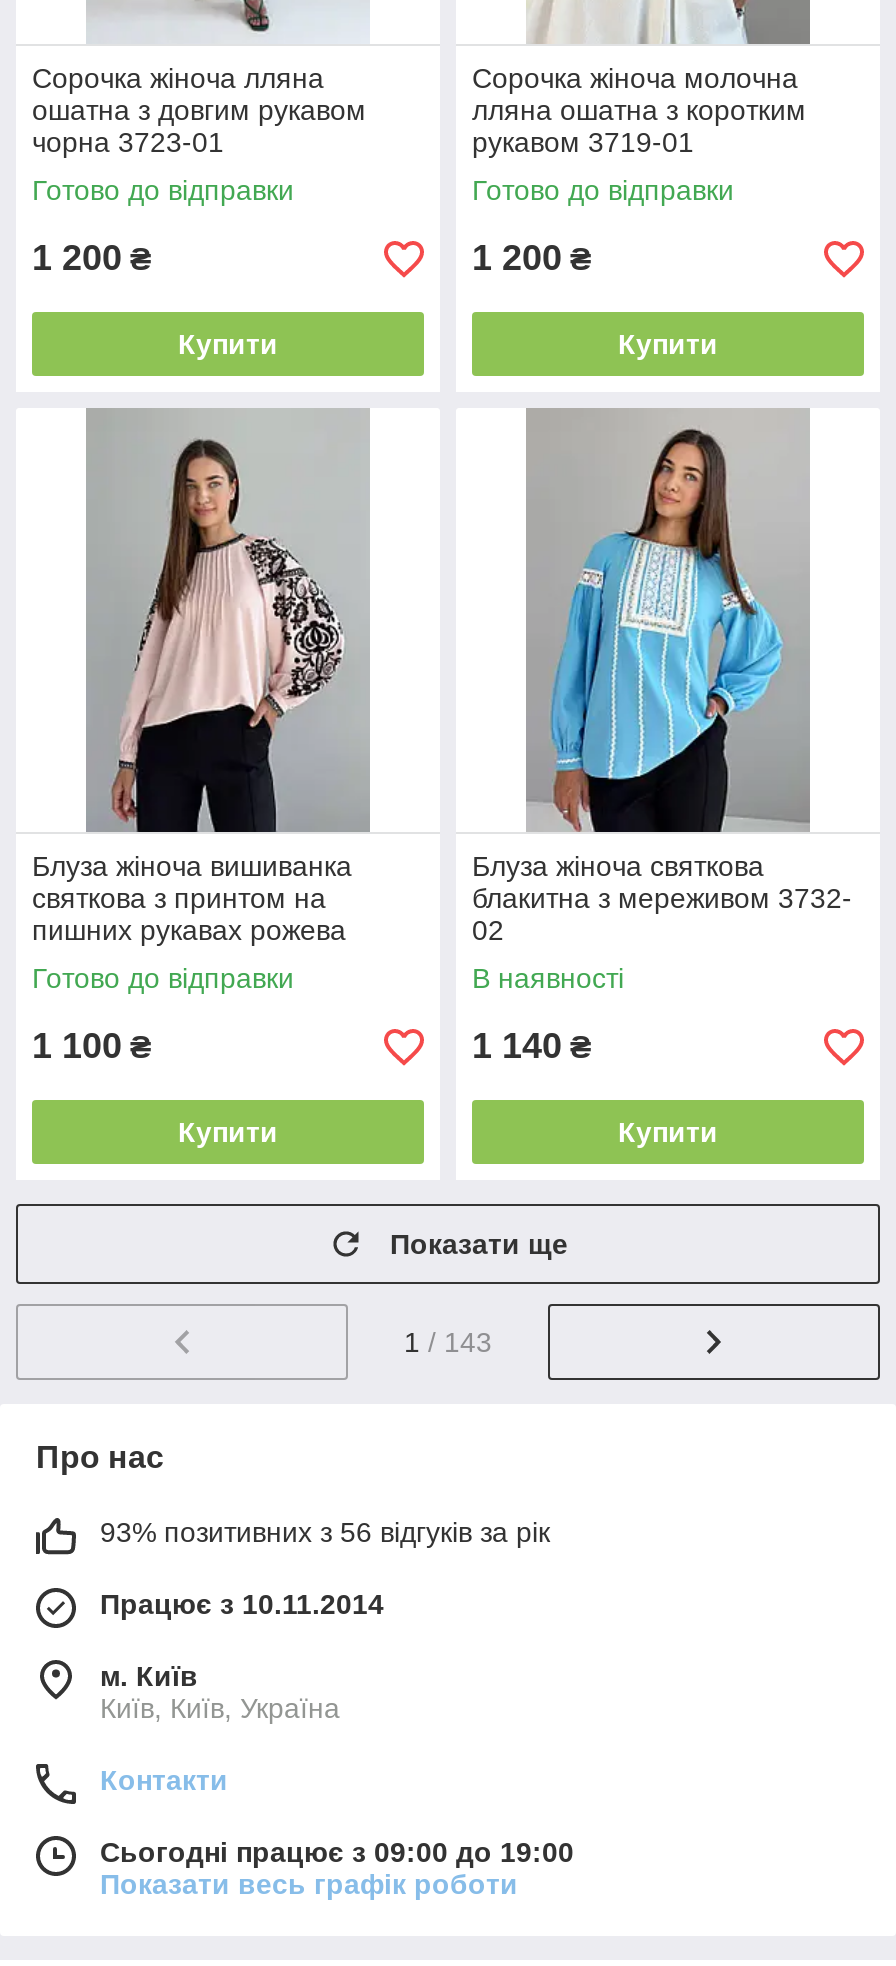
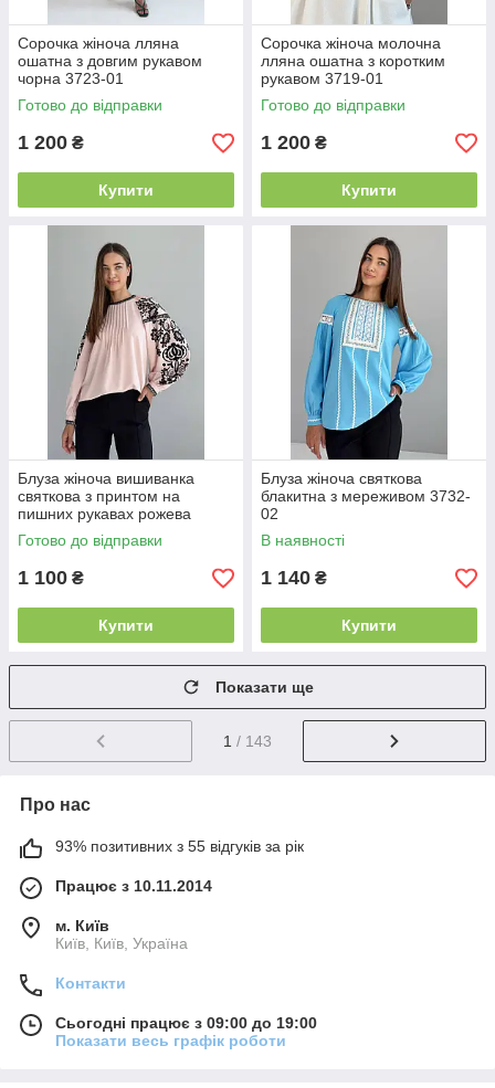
- 93% позитивних з 56 відгуків за рік
+ 93% позитивних з 55 відгуків за рік
